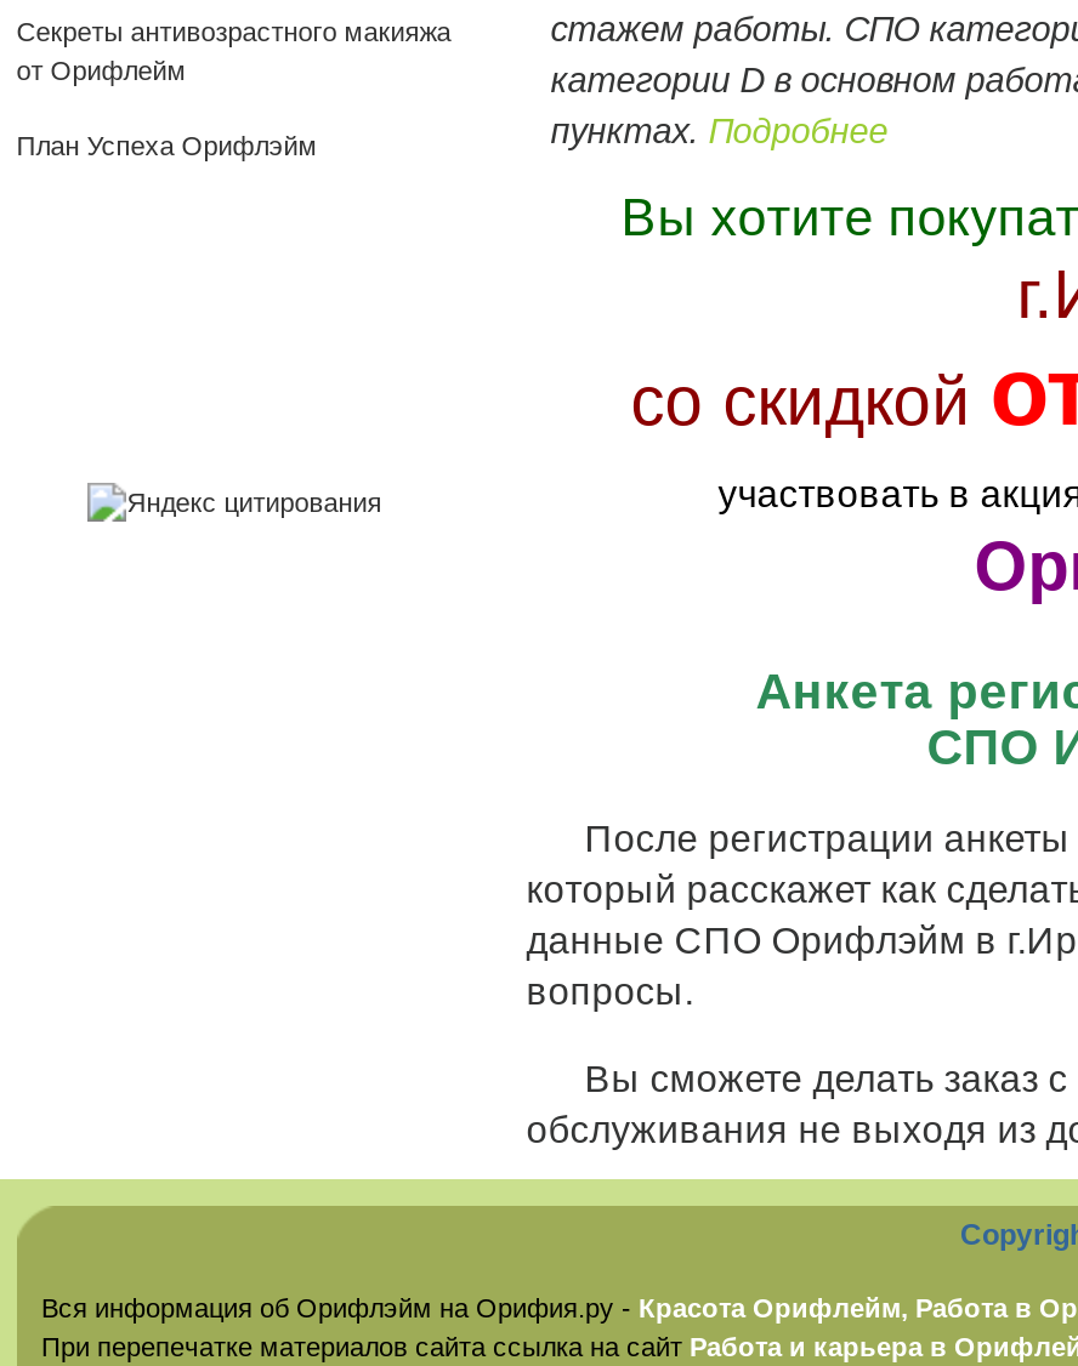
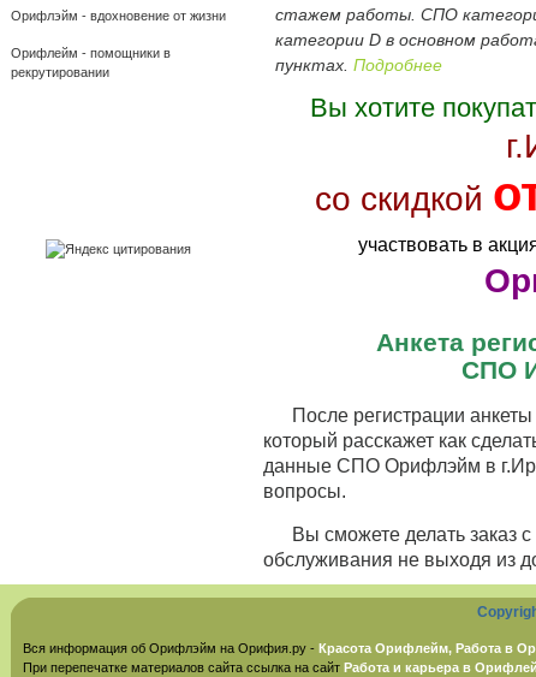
- Секреты антивозрастного макияжа
- от Орифлейм
+ Орифлэйм - вдохновение от жизни

- План Успеха Орифлэйм
+ Орифлейм - помощники в
+ рекрутировании
